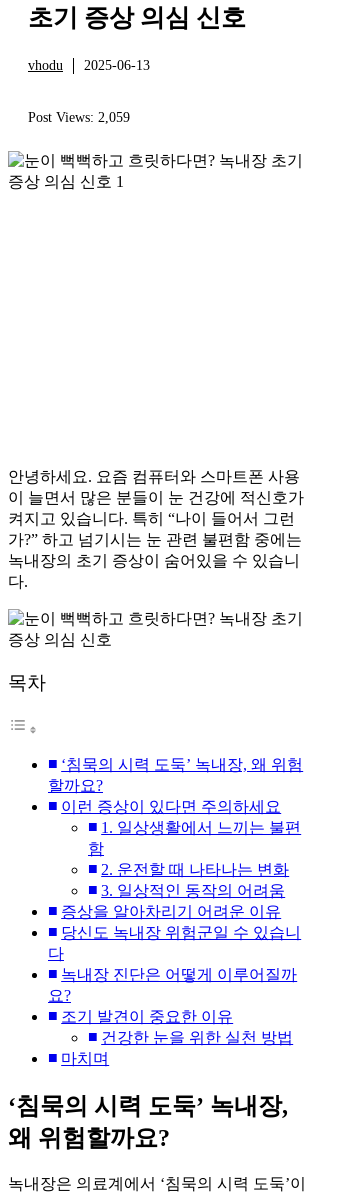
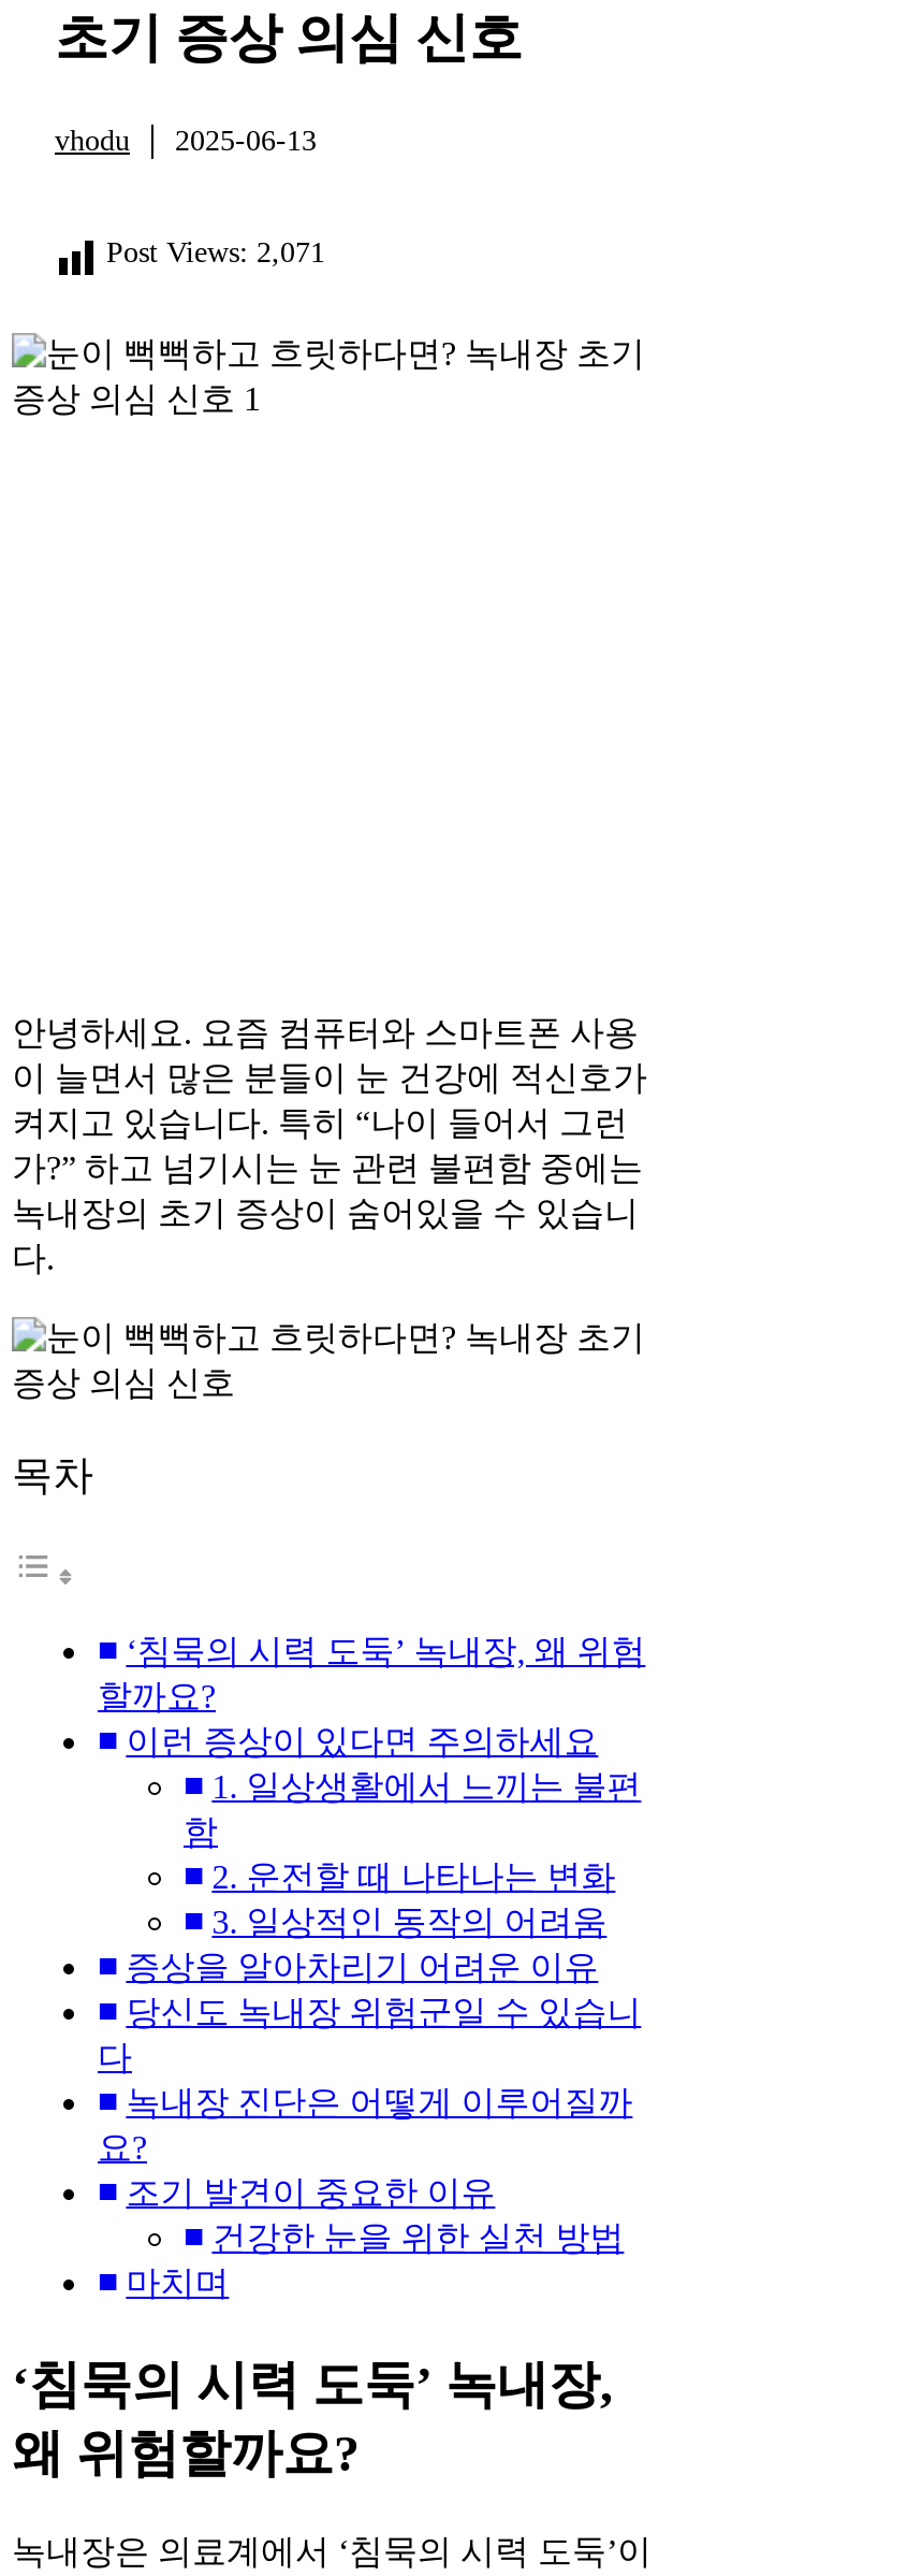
- Post Views: 2,059
+ Post Views: 2,071
